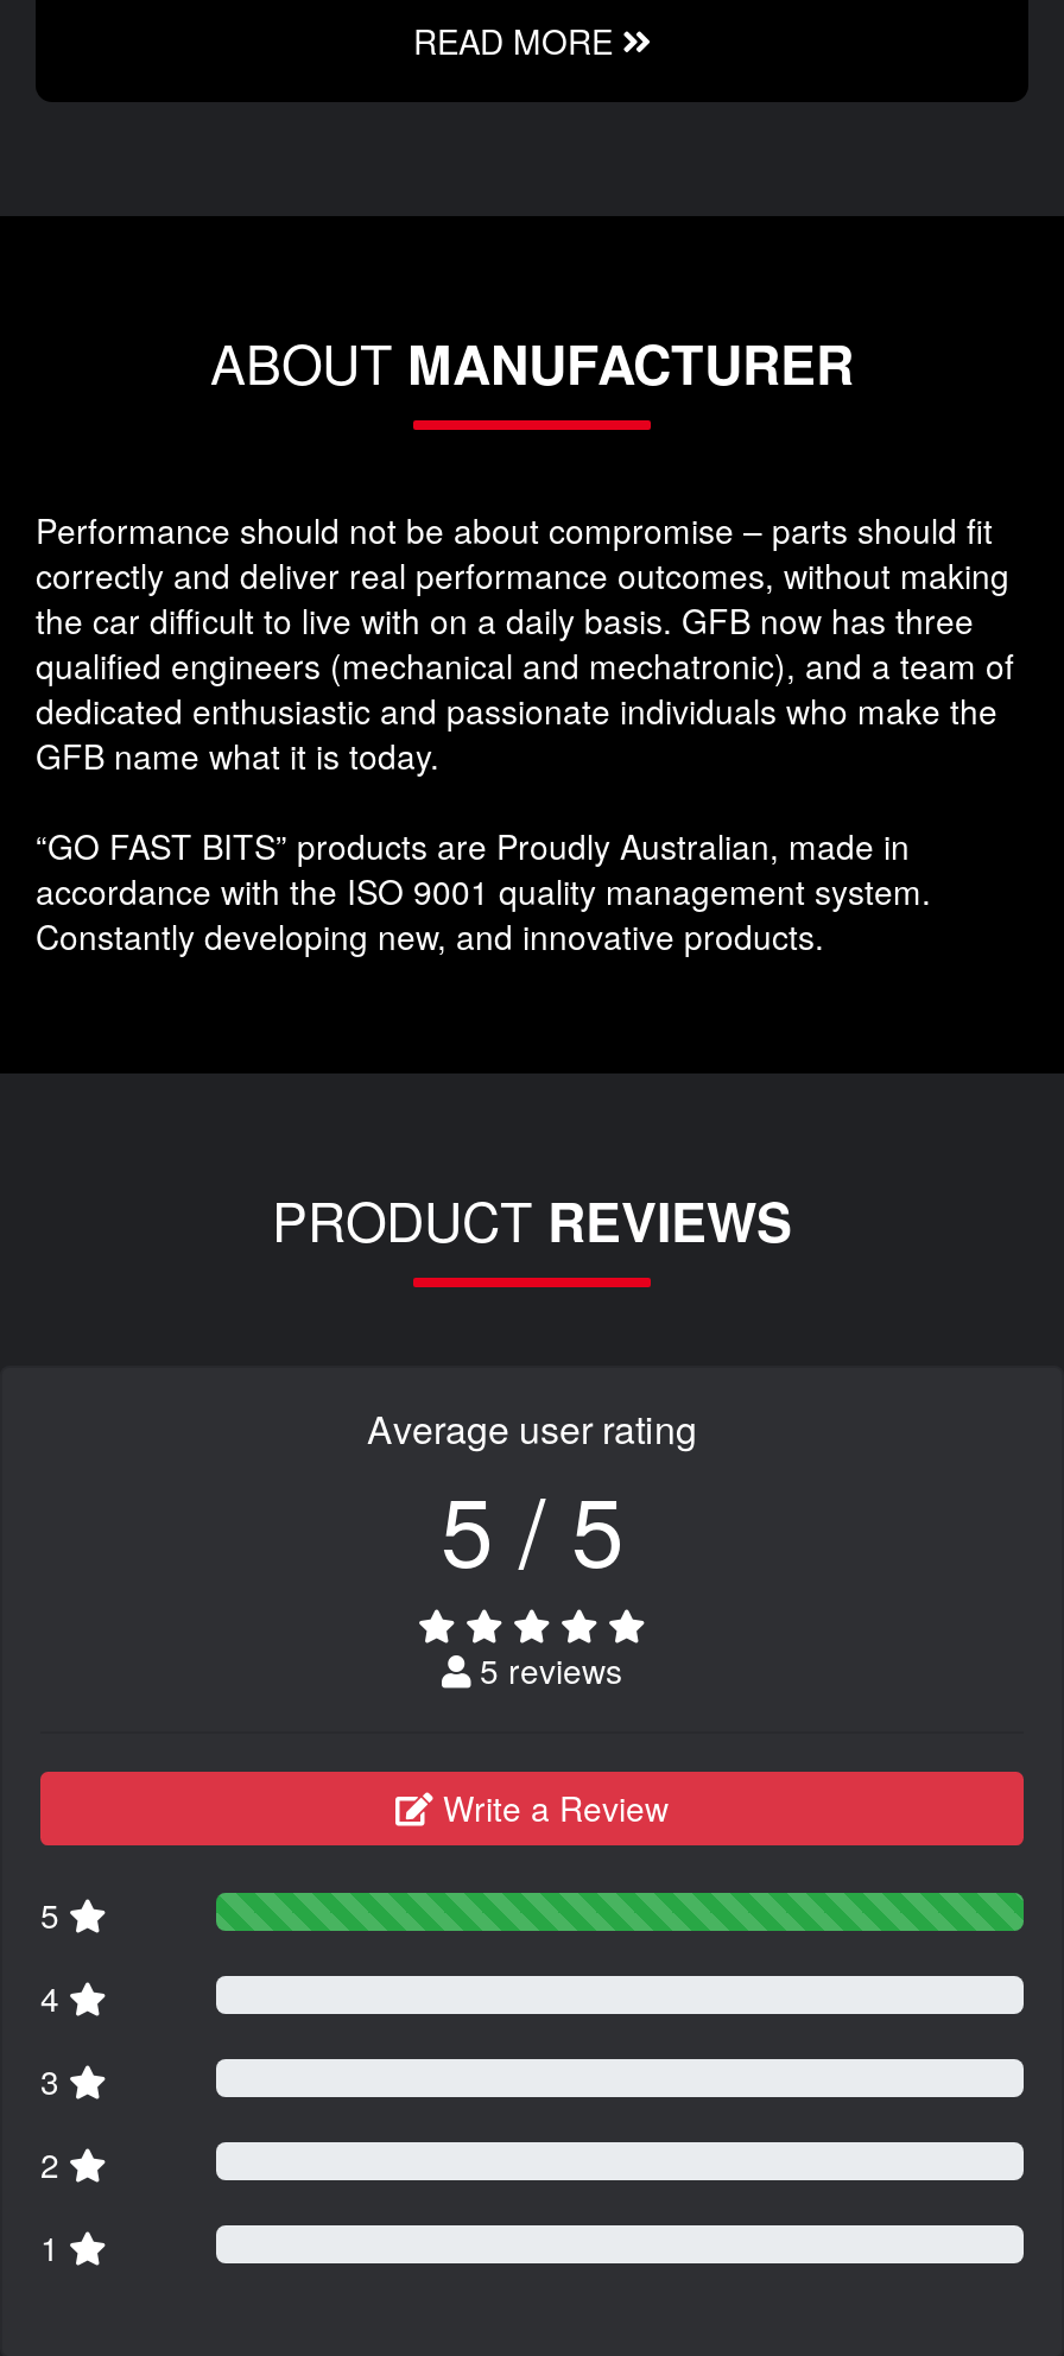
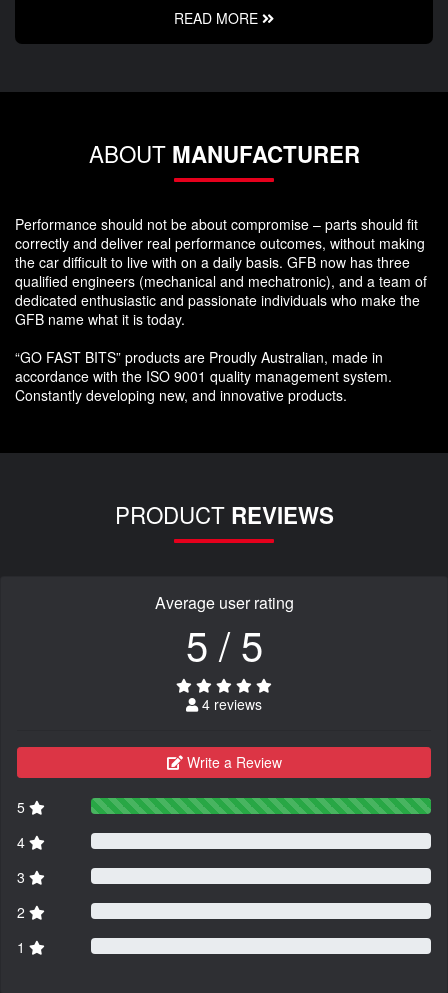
- 5 reviews
+ 4 reviews
